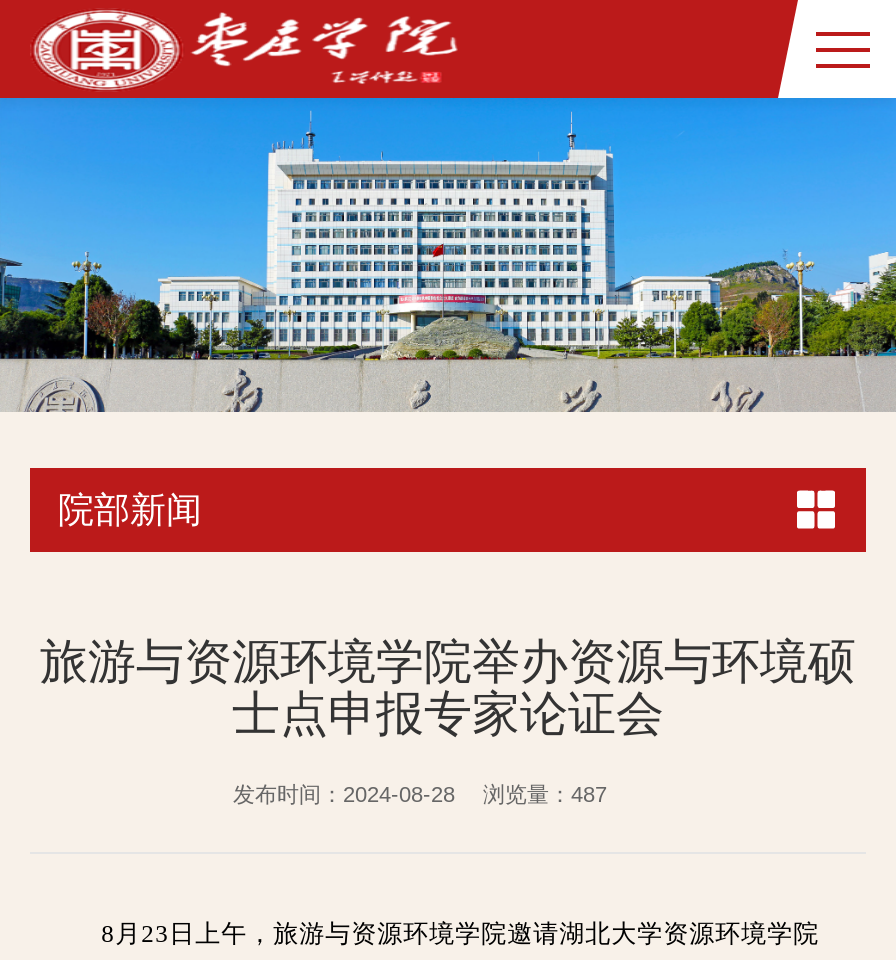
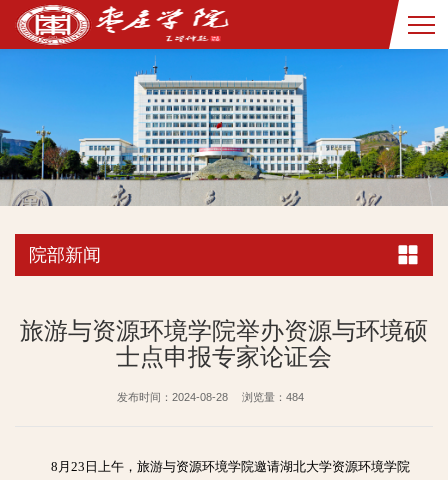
- 发布时间：2024-08-28 浏览量：487
+ 发布时间：2024-08-28 浏览量：484
